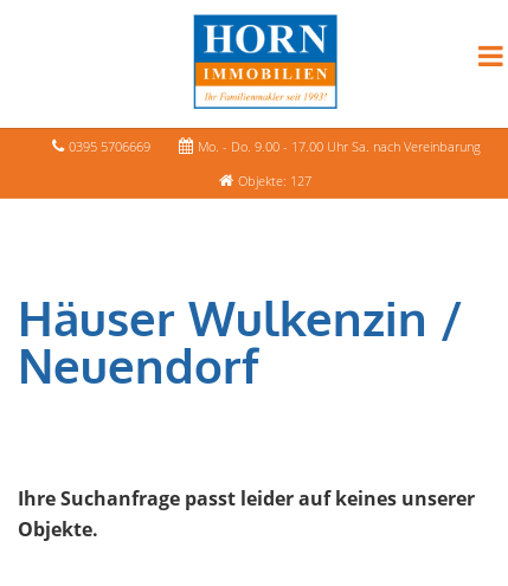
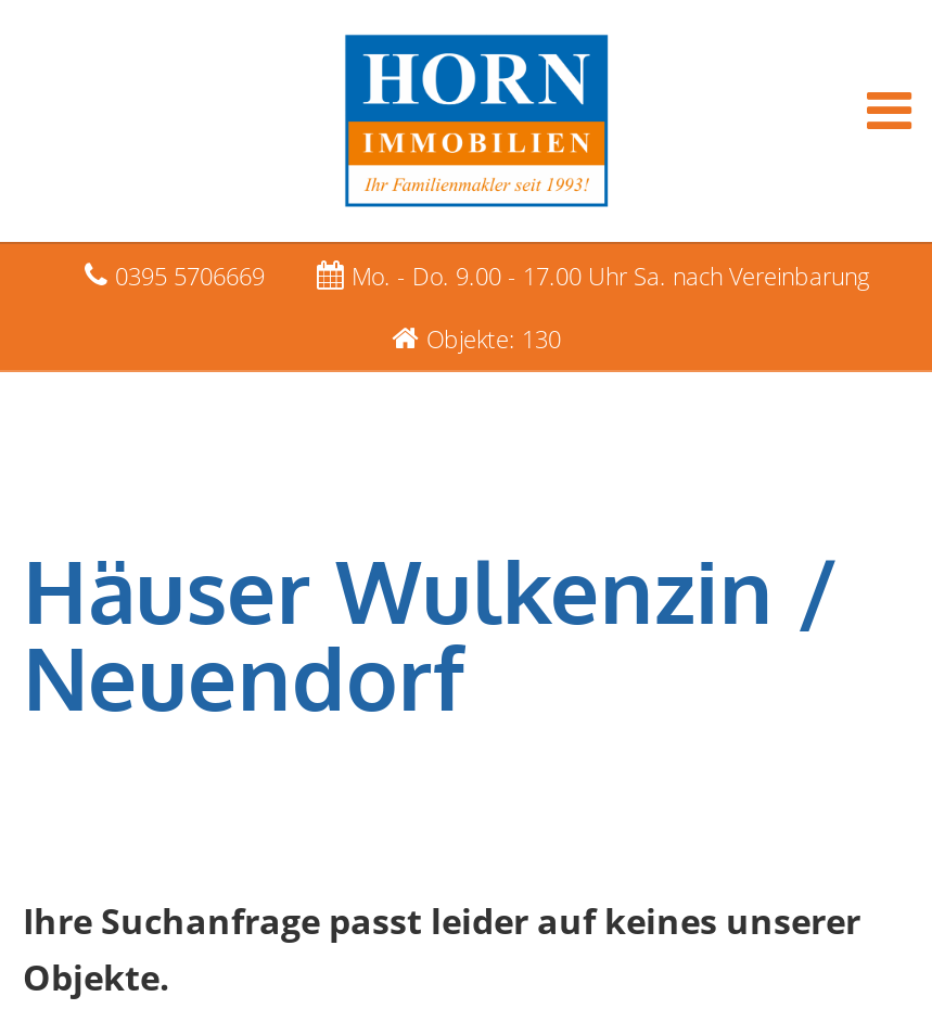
- Objekte: 127
+ Objekte: 130
